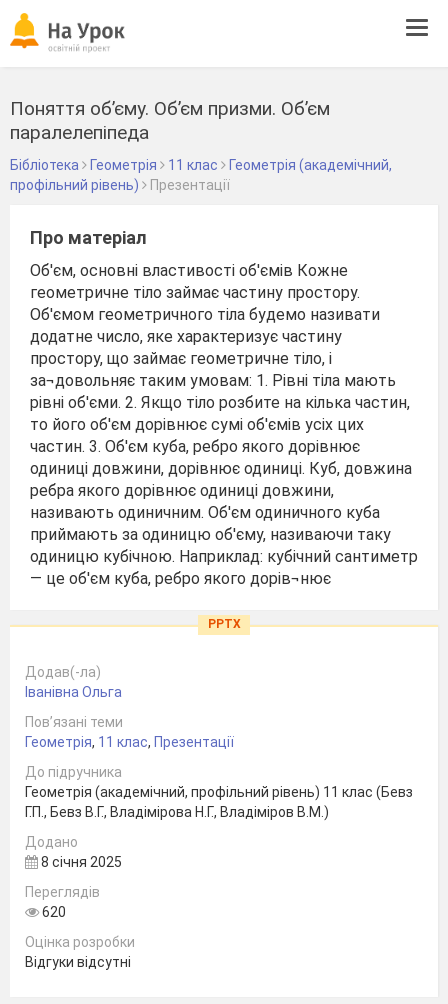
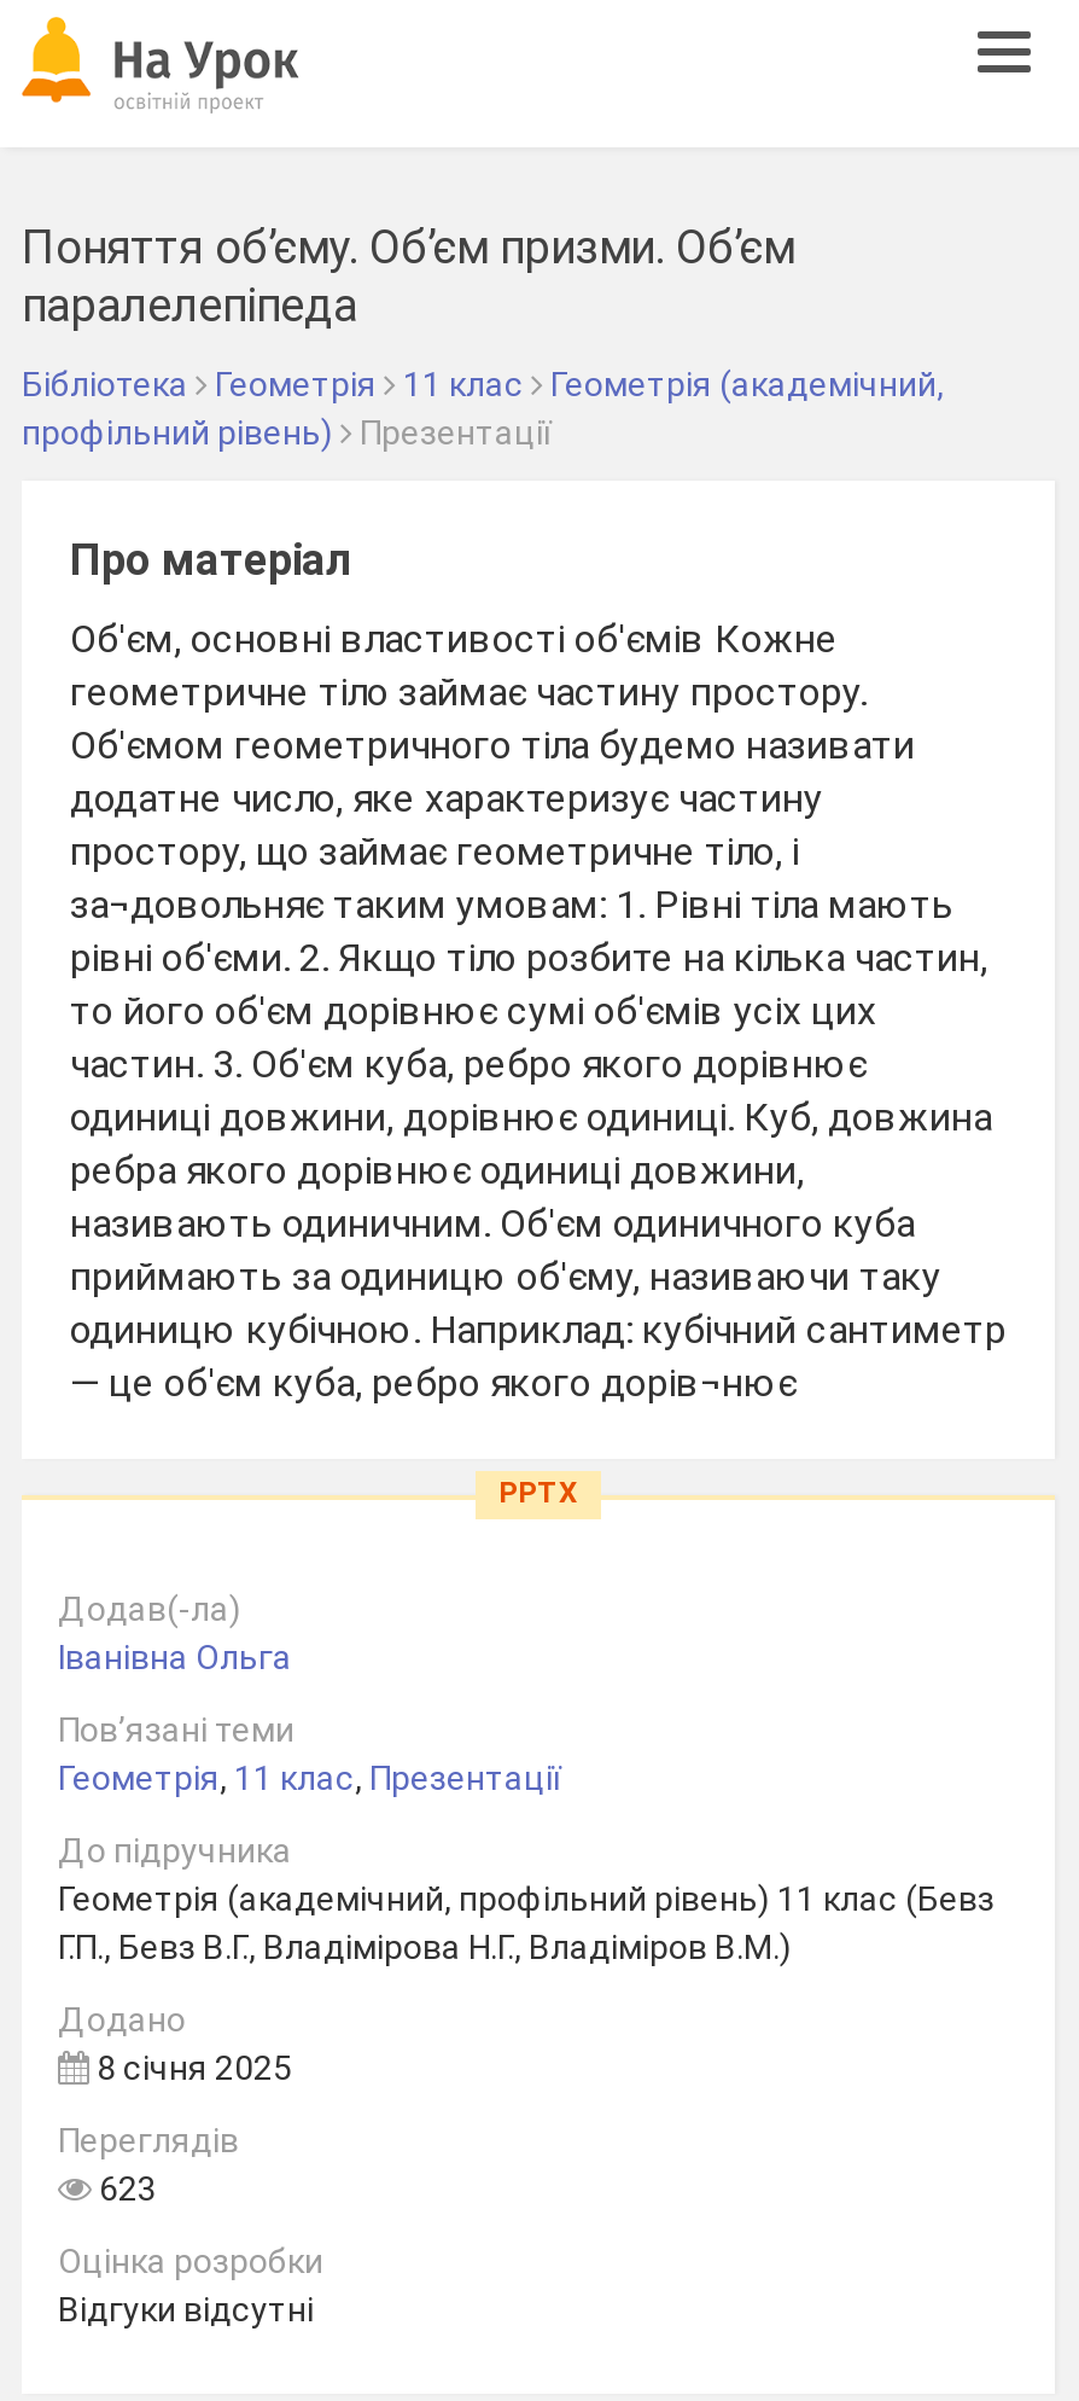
- 620
+ 623
